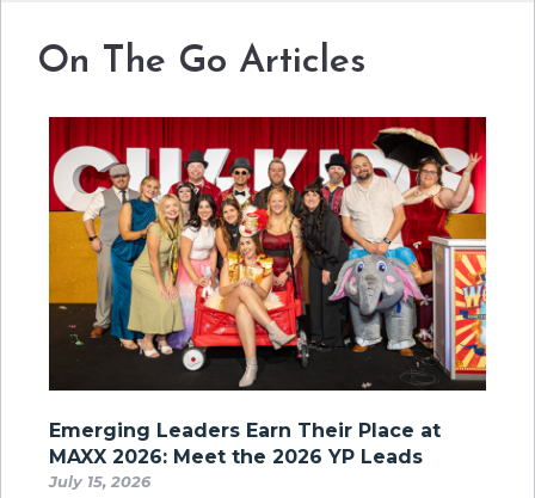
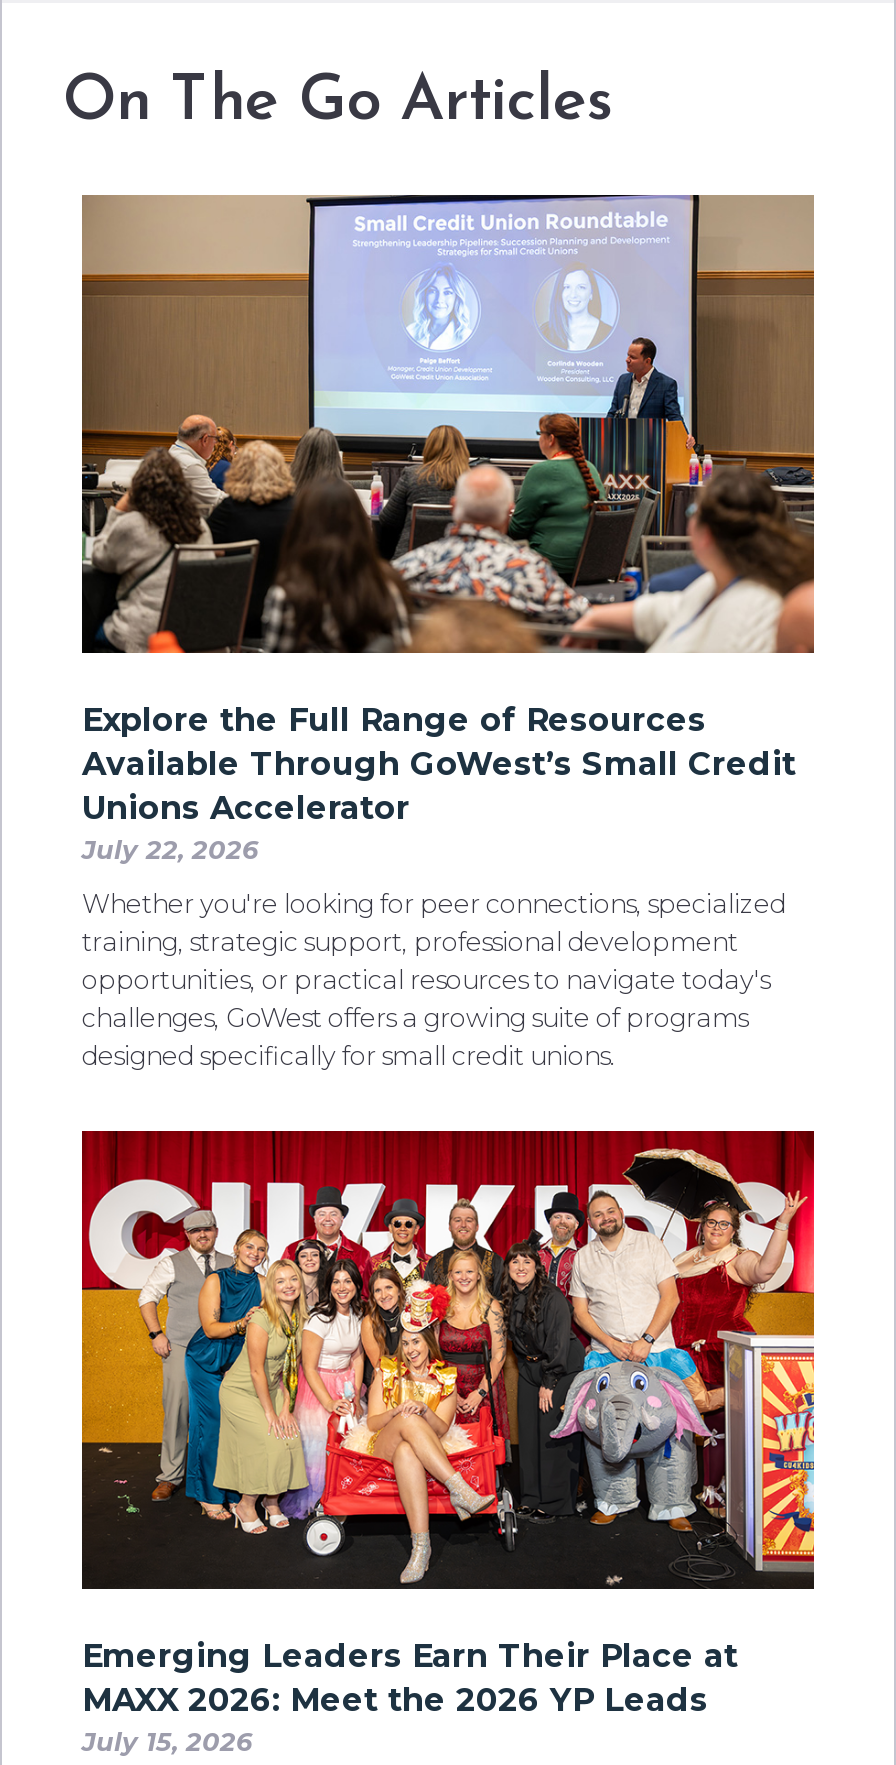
+ [image]
+ Explore the Full Range of Resources
+ Available Through GoWest’s Small Credit
+ Unions Accelerator
+ July 22, 2026
+ Whether you're looking for peer connections, specialized
+ training, strategic support, professional development
+ opportunities, or practical resources to navigate today's
+ challenges, GoWest offers a growing suite of programs
+ designed specifically for small credit unions.
